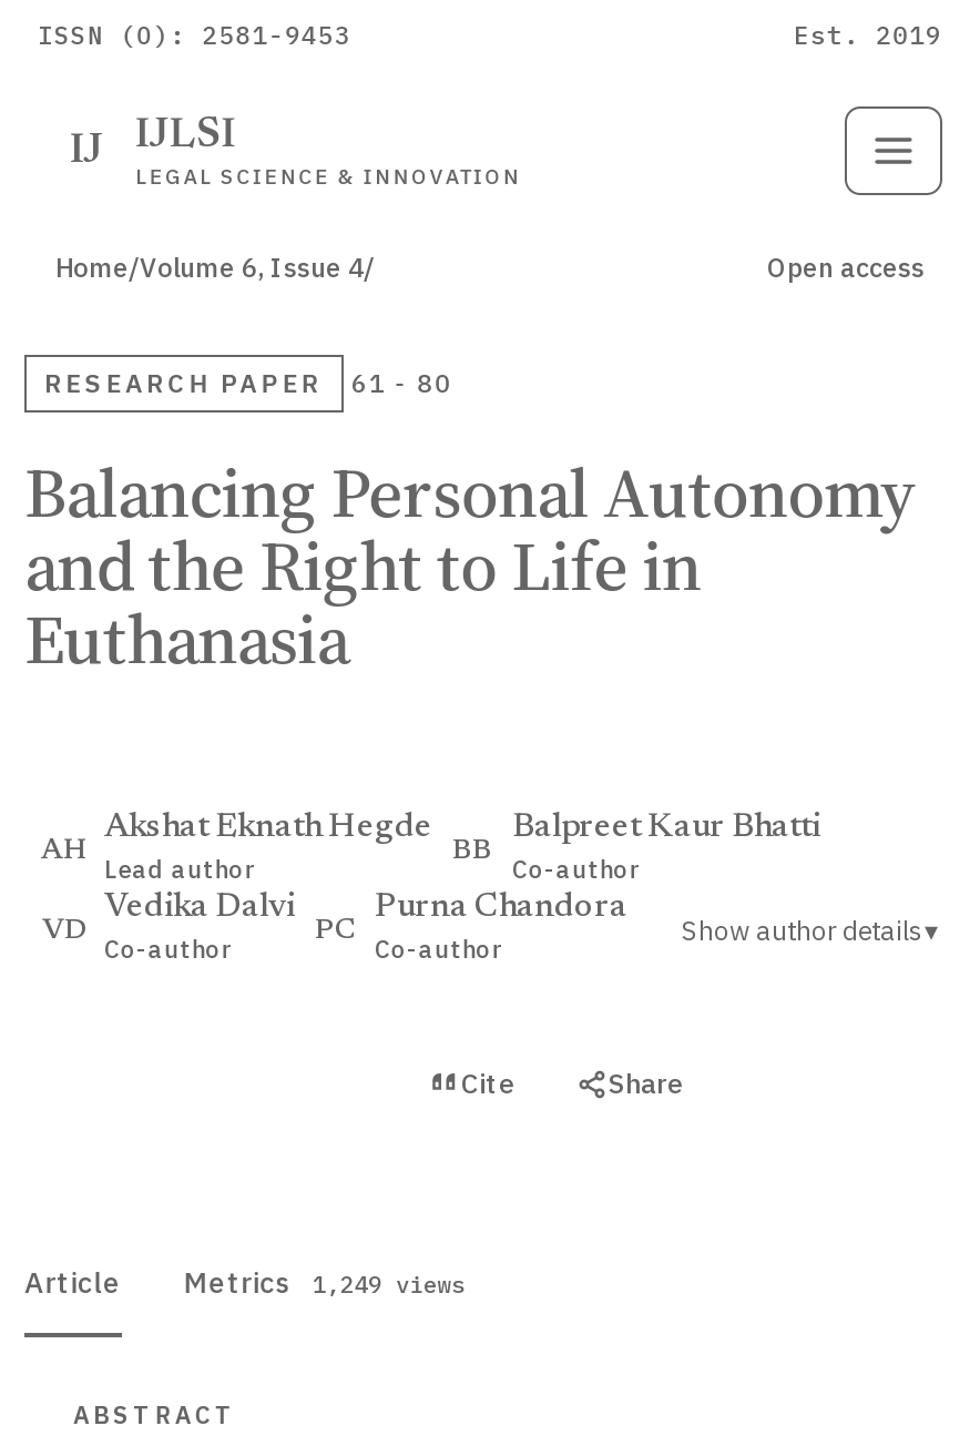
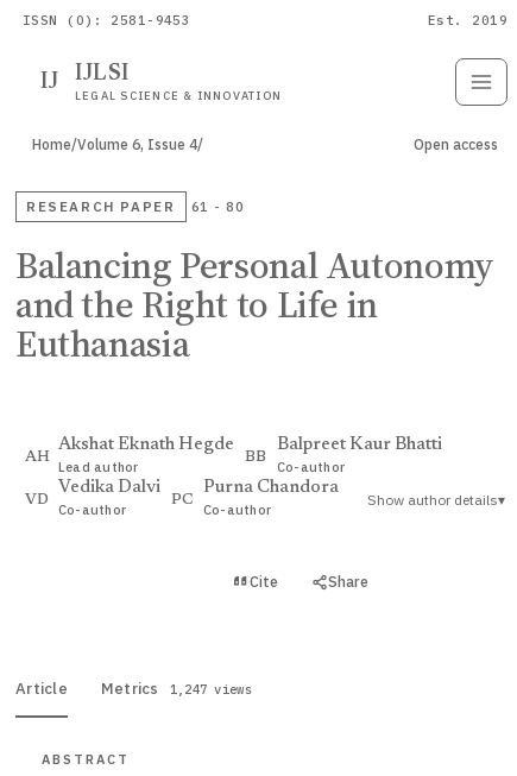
- Metrics 1,249 views
+ Metrics 1,247 views
